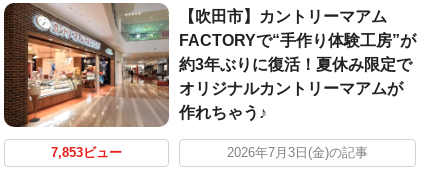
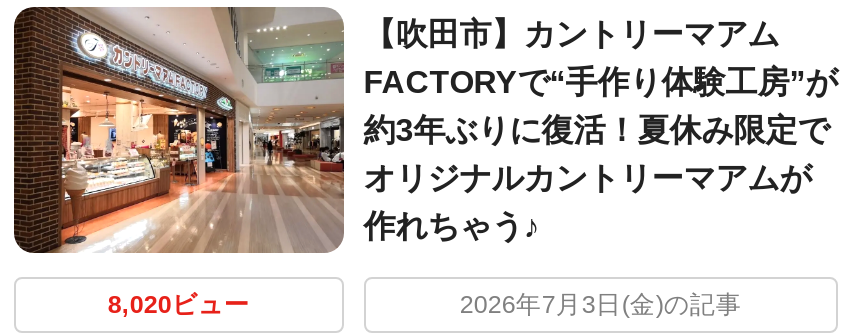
- 7,853ビュー
+ 8,020ビュー
